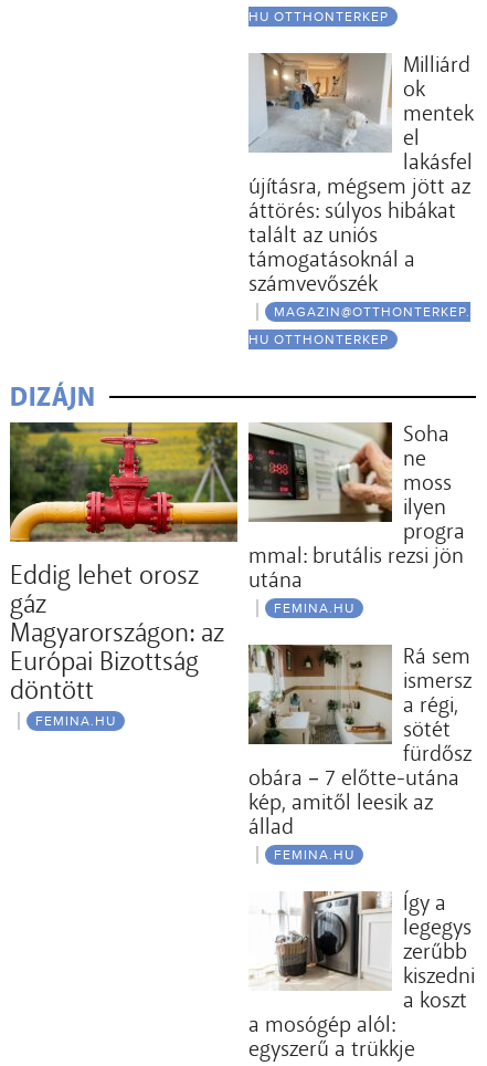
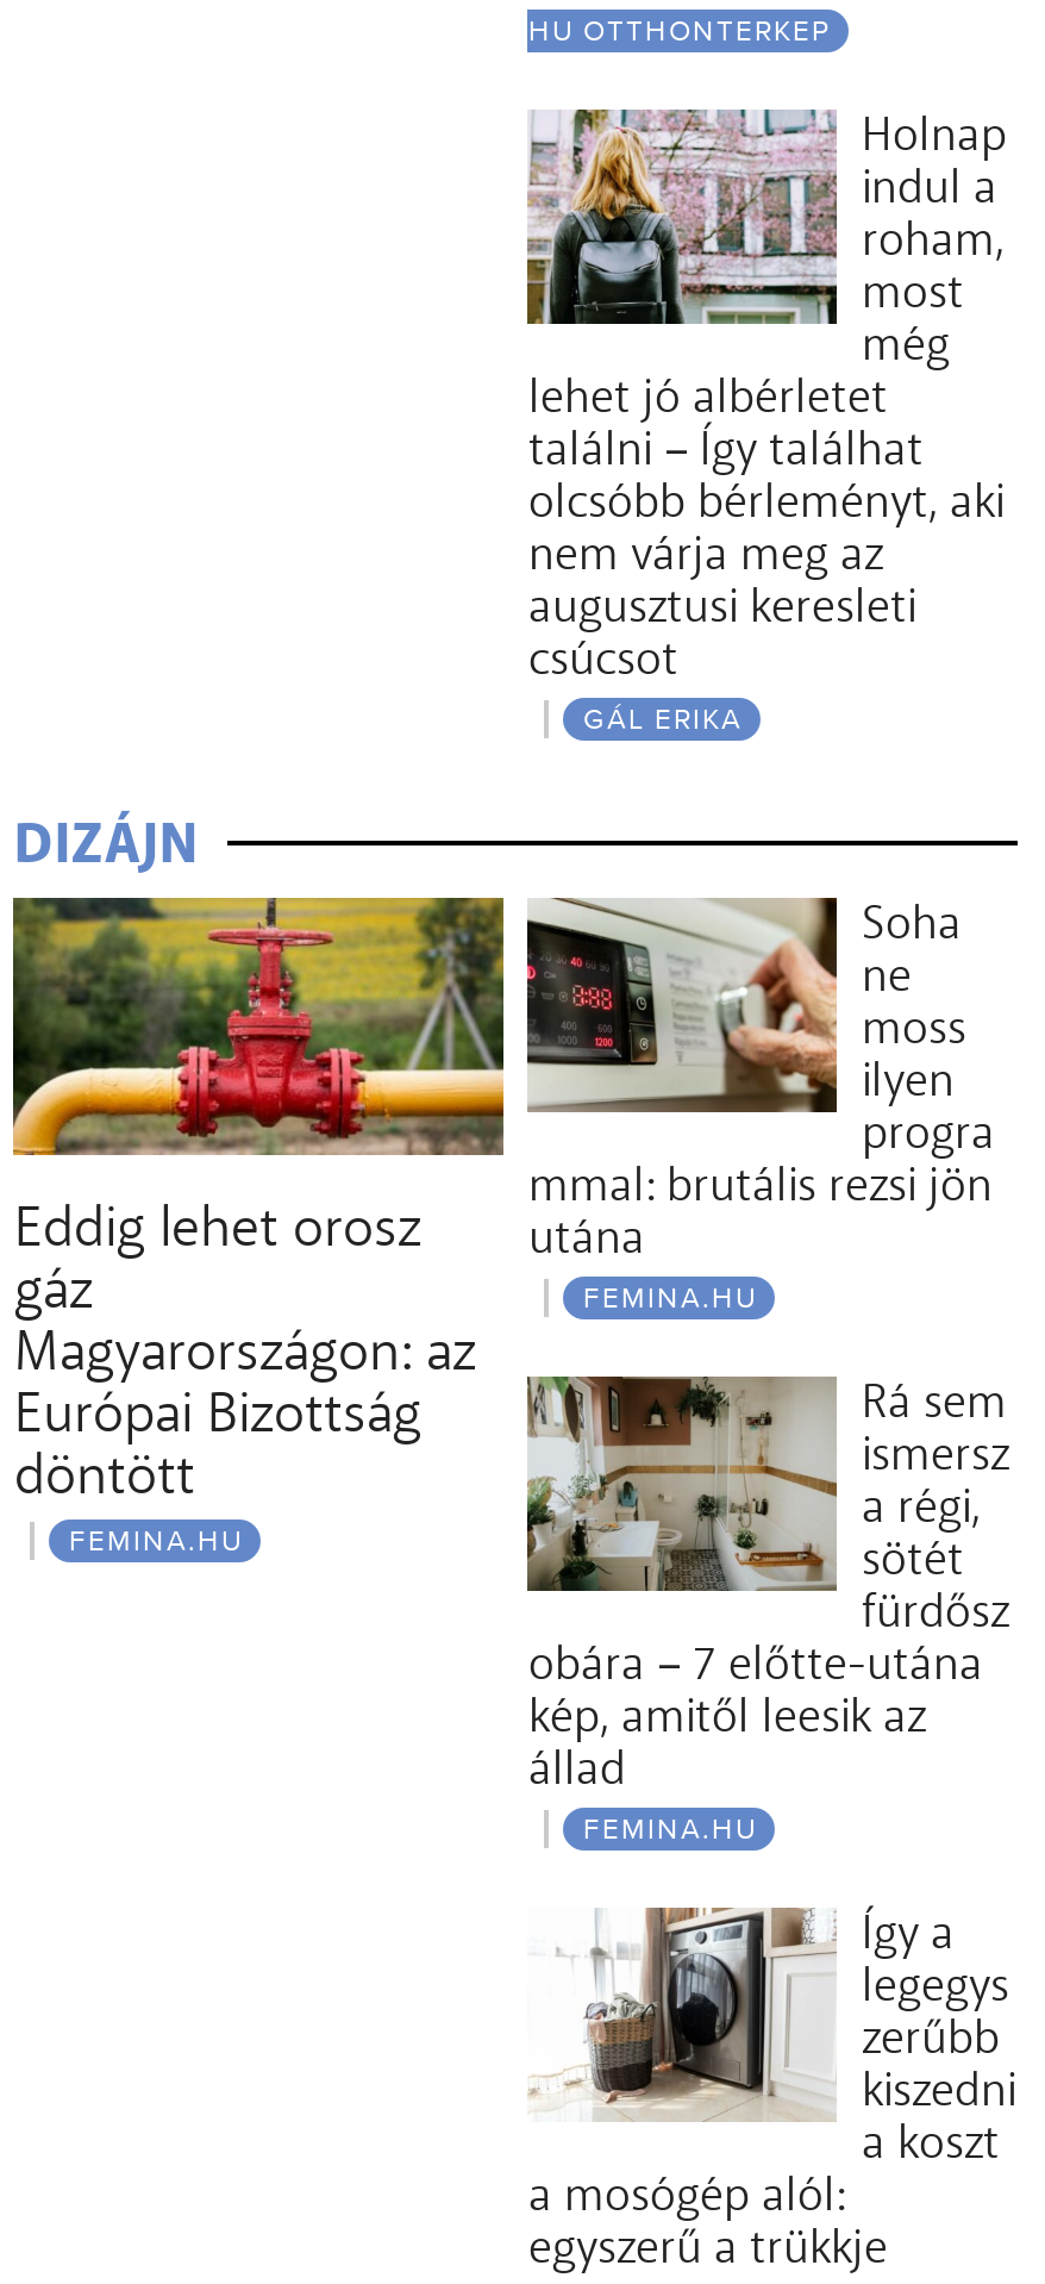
- [image]
- Milliárd
- ok
- mentek
- el
- lakásfel
- újításra, mégsem jött az
- áttörés: súlyos hibákat
- talált az uniós
- támogatásoknál a
- számvevőszék
- MAGAZIN@OTTHONTERKEP.
- HU OTTHONTERKEP
+ [image]
+ Holnap
+ indul a
+ roham,
+ most
+ még
+ lehet jó albérletet
+ találni – Így találhat
+ olcsóbb bérleményt, aki
+ nem várja meg az
+ augusztusi keresleti
+ csúcsot
+ GÁL ERIKA
